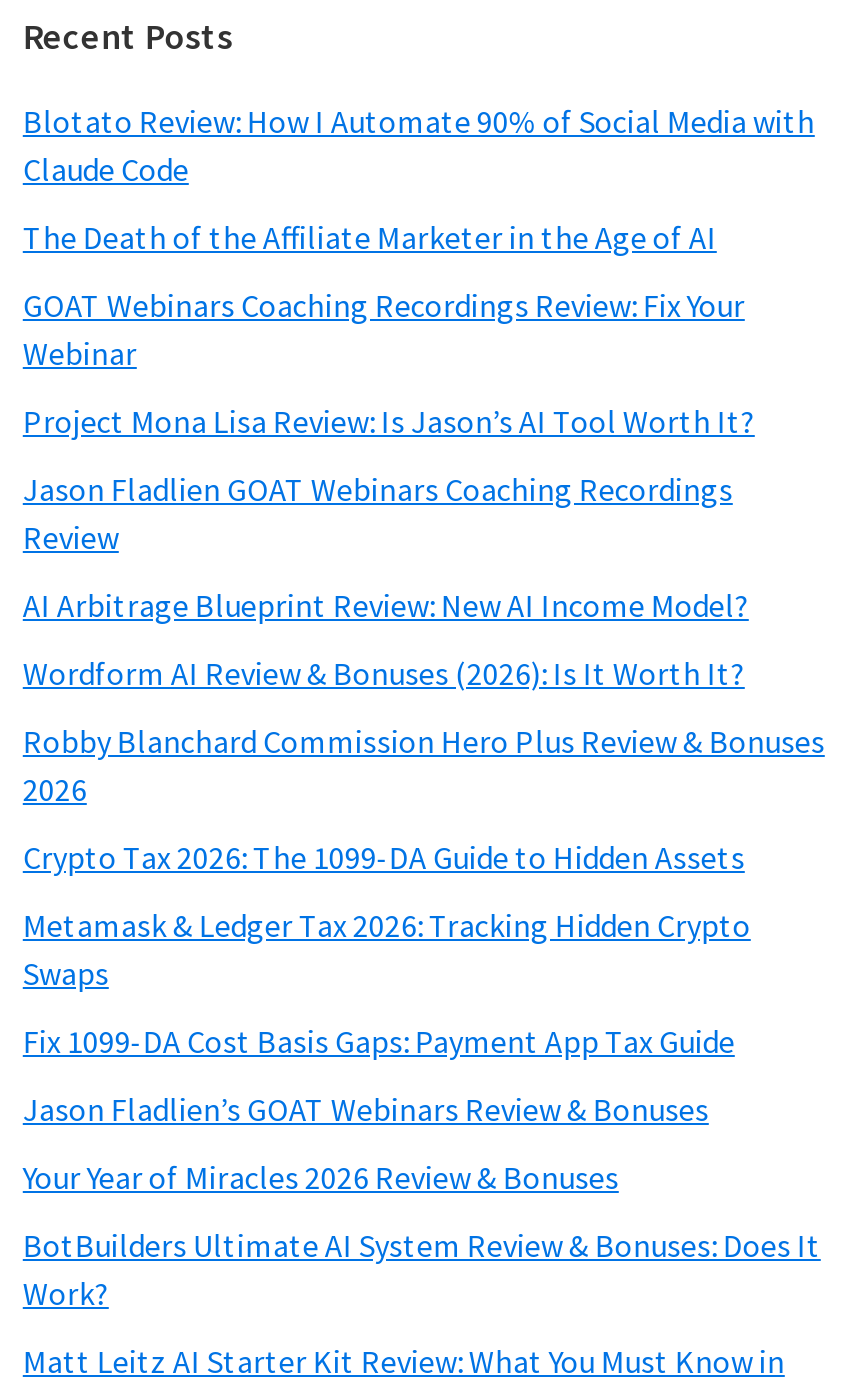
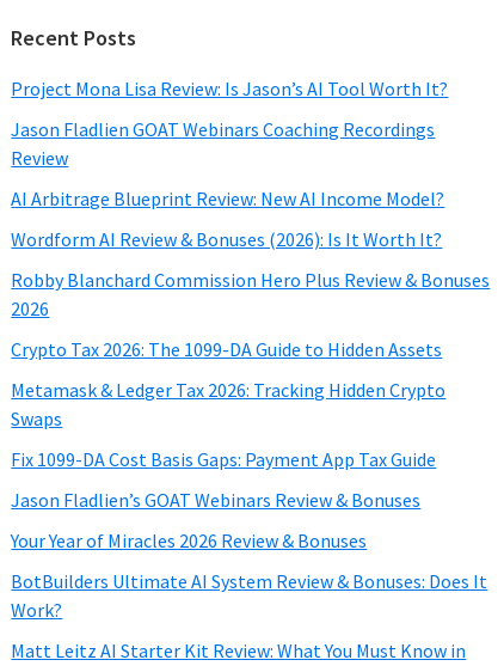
- Blotato Review: How I Automate 90% of Social Media with
- Claude Code
- The Death of the Affiliate Marketer in the Age of AI
- GOAT Webinars Coaching Recordings Review: Fix Your
- Webinar
